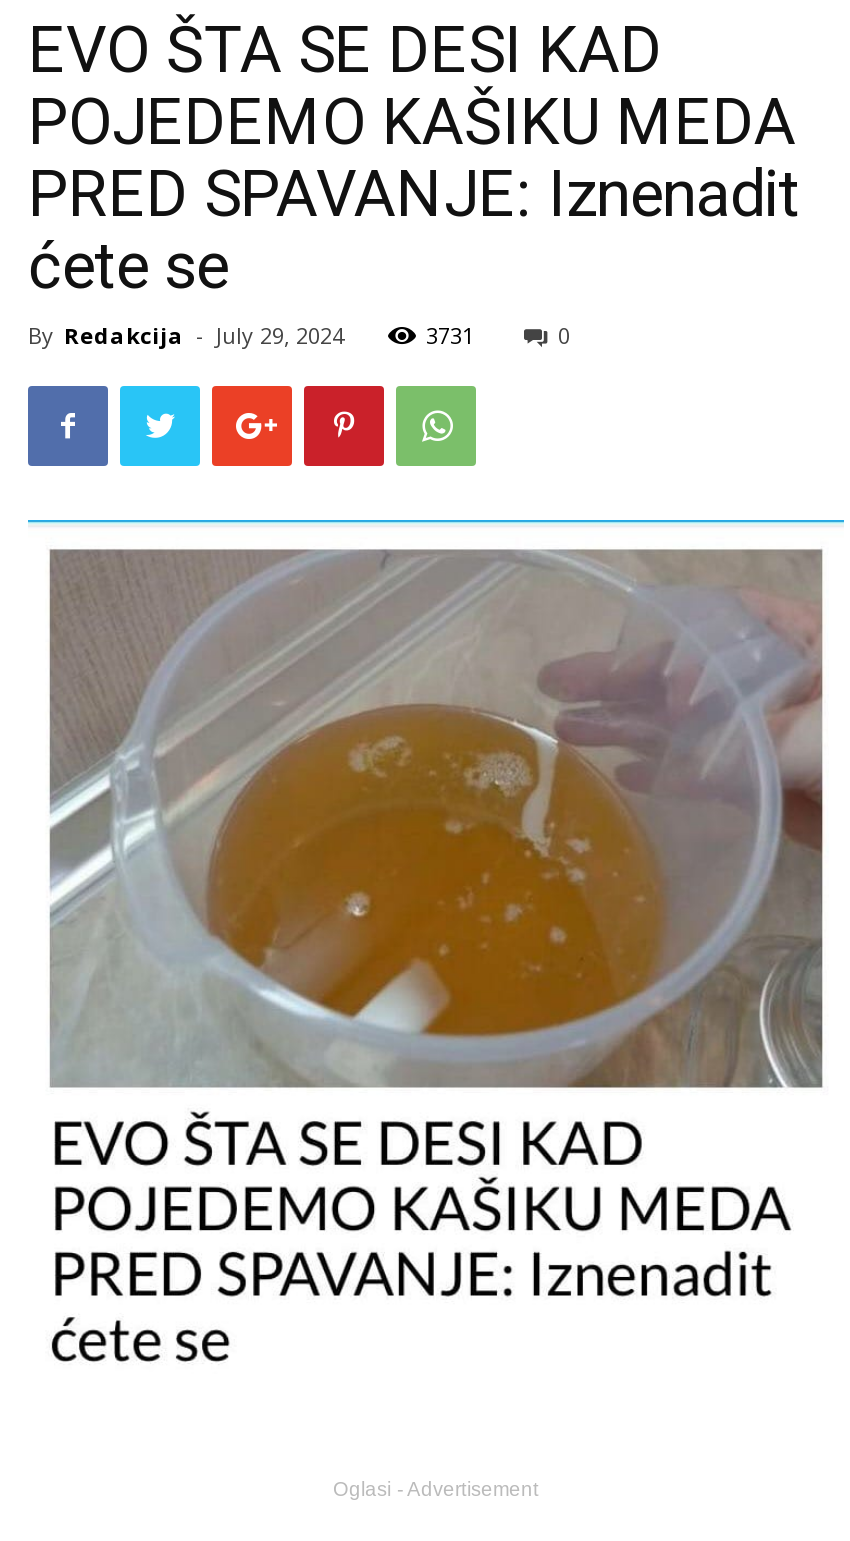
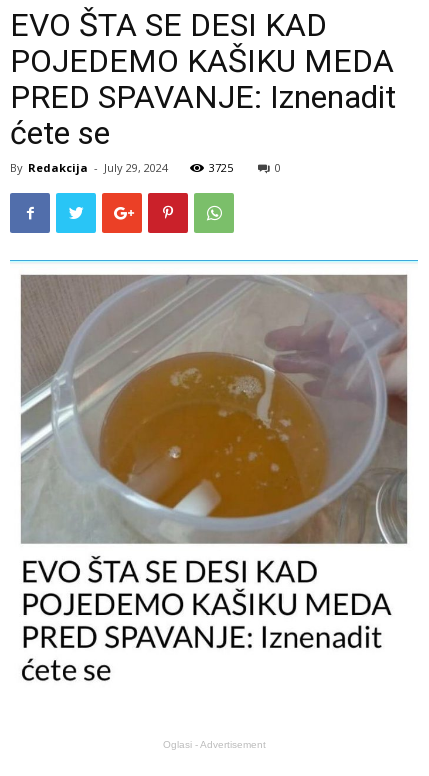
- 3731
+ 3725
